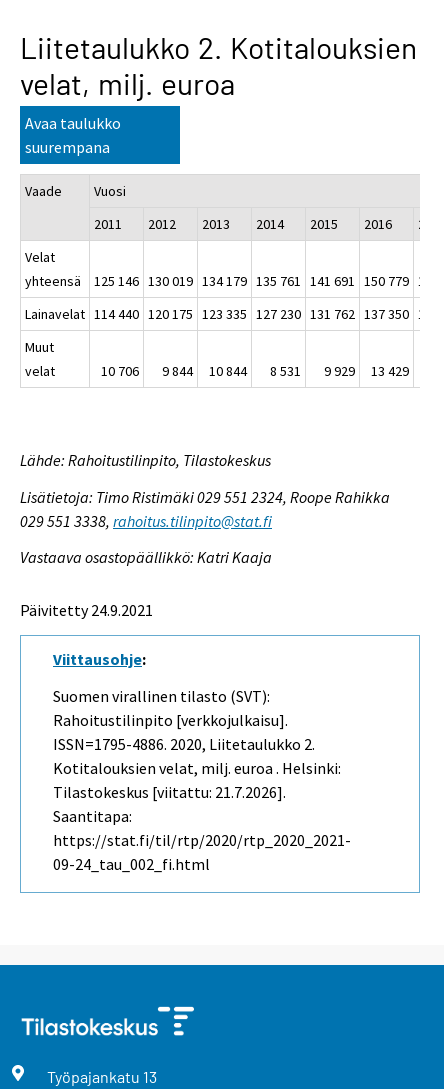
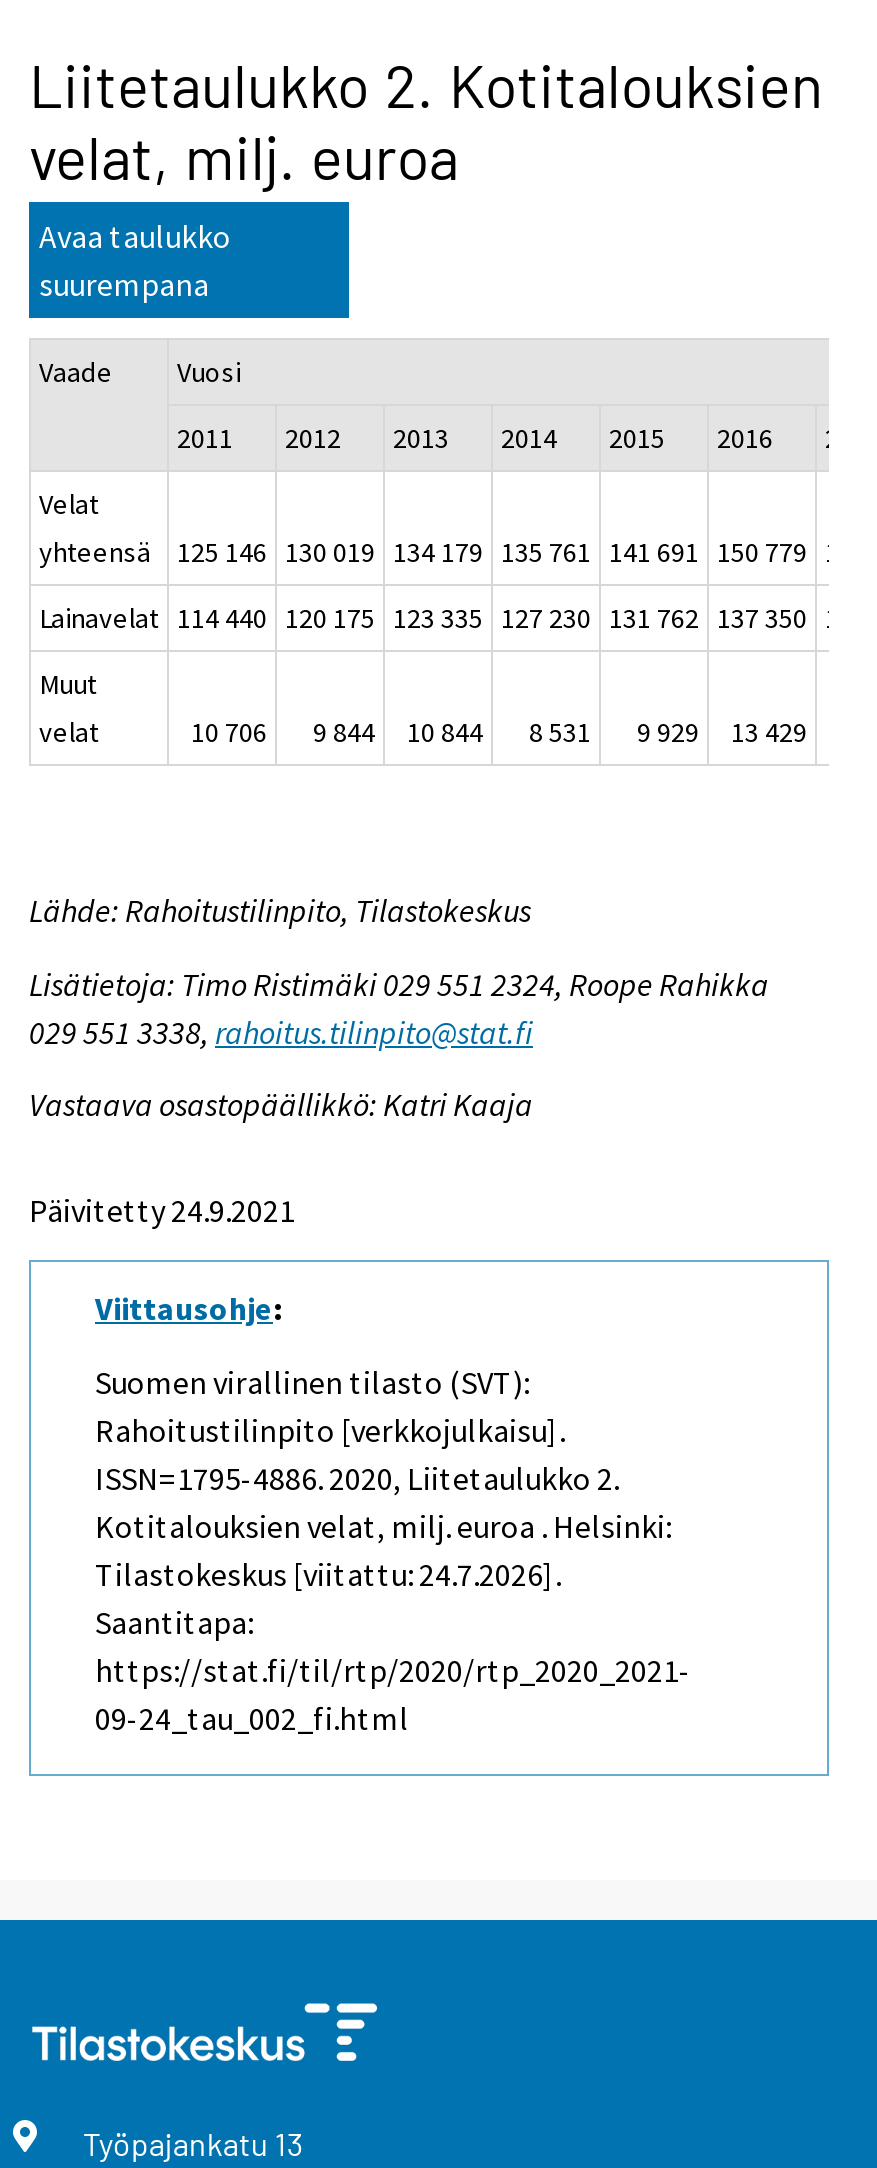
- Tilastokeskus [viitattu: 21.7.2026].
+ Tilastokeskus [viitattu: 24.7.2026].
